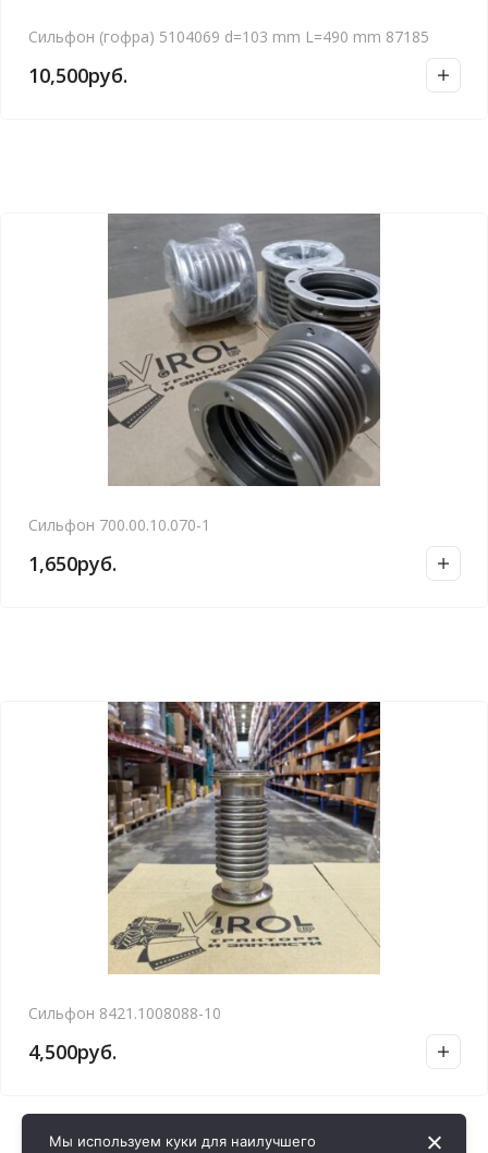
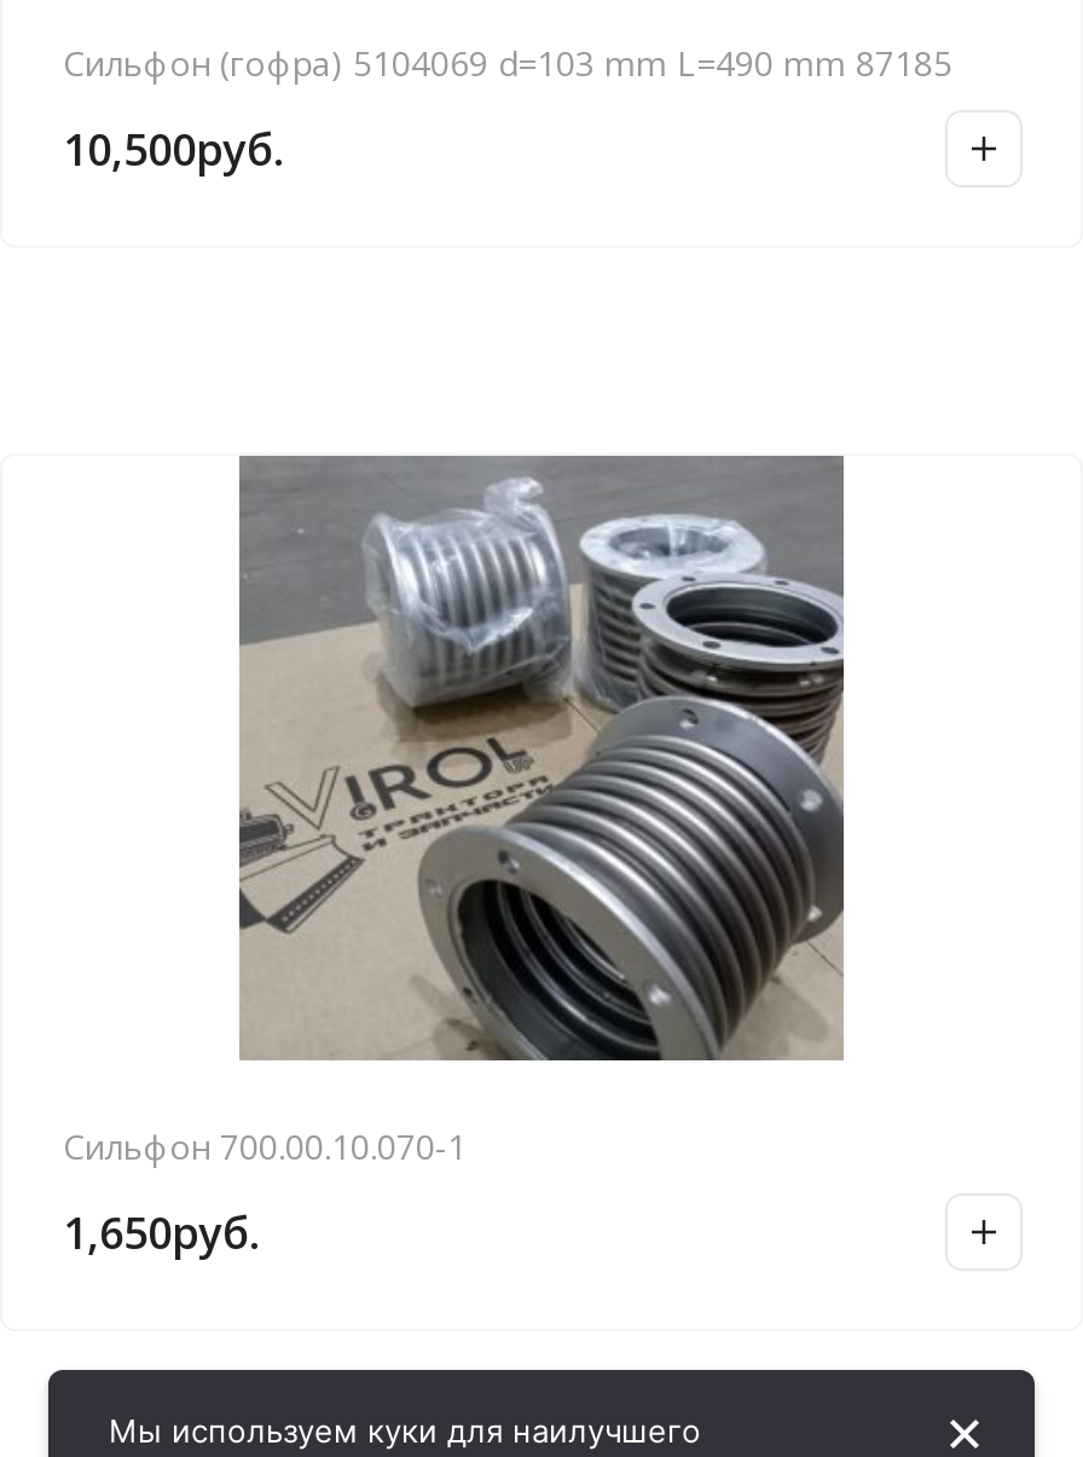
- [image]
- Сильфон 8421.1008088-10
- 4,500руб.
